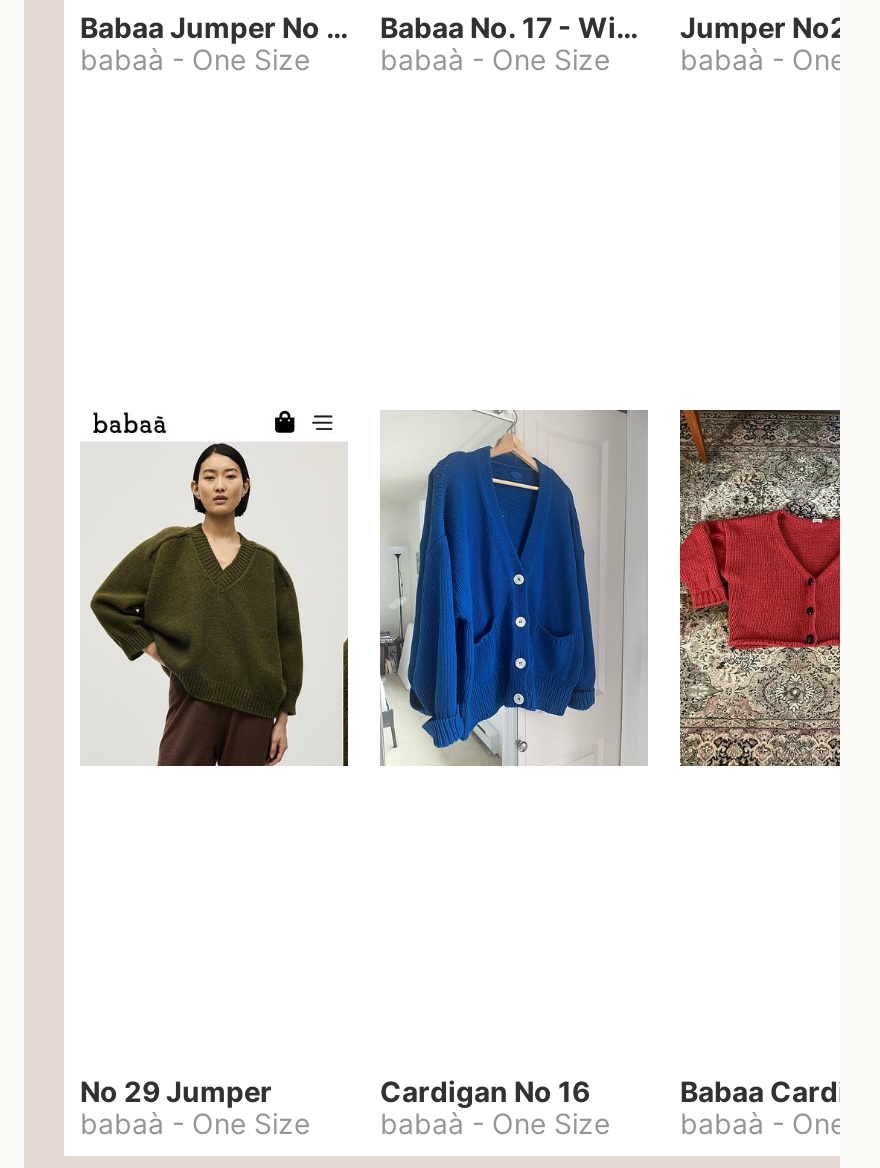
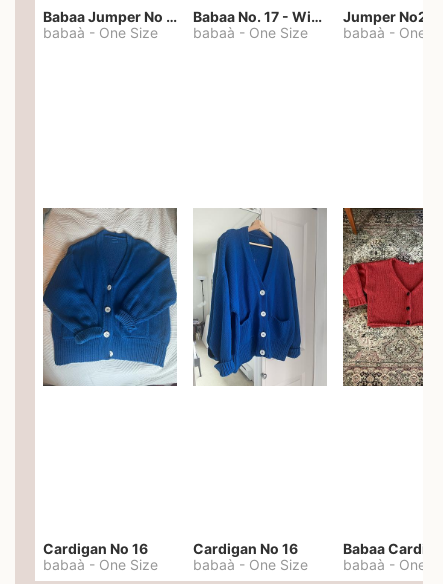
- [image]
+ [image]

- No 29 Jumper
+ Cardigan No 16
